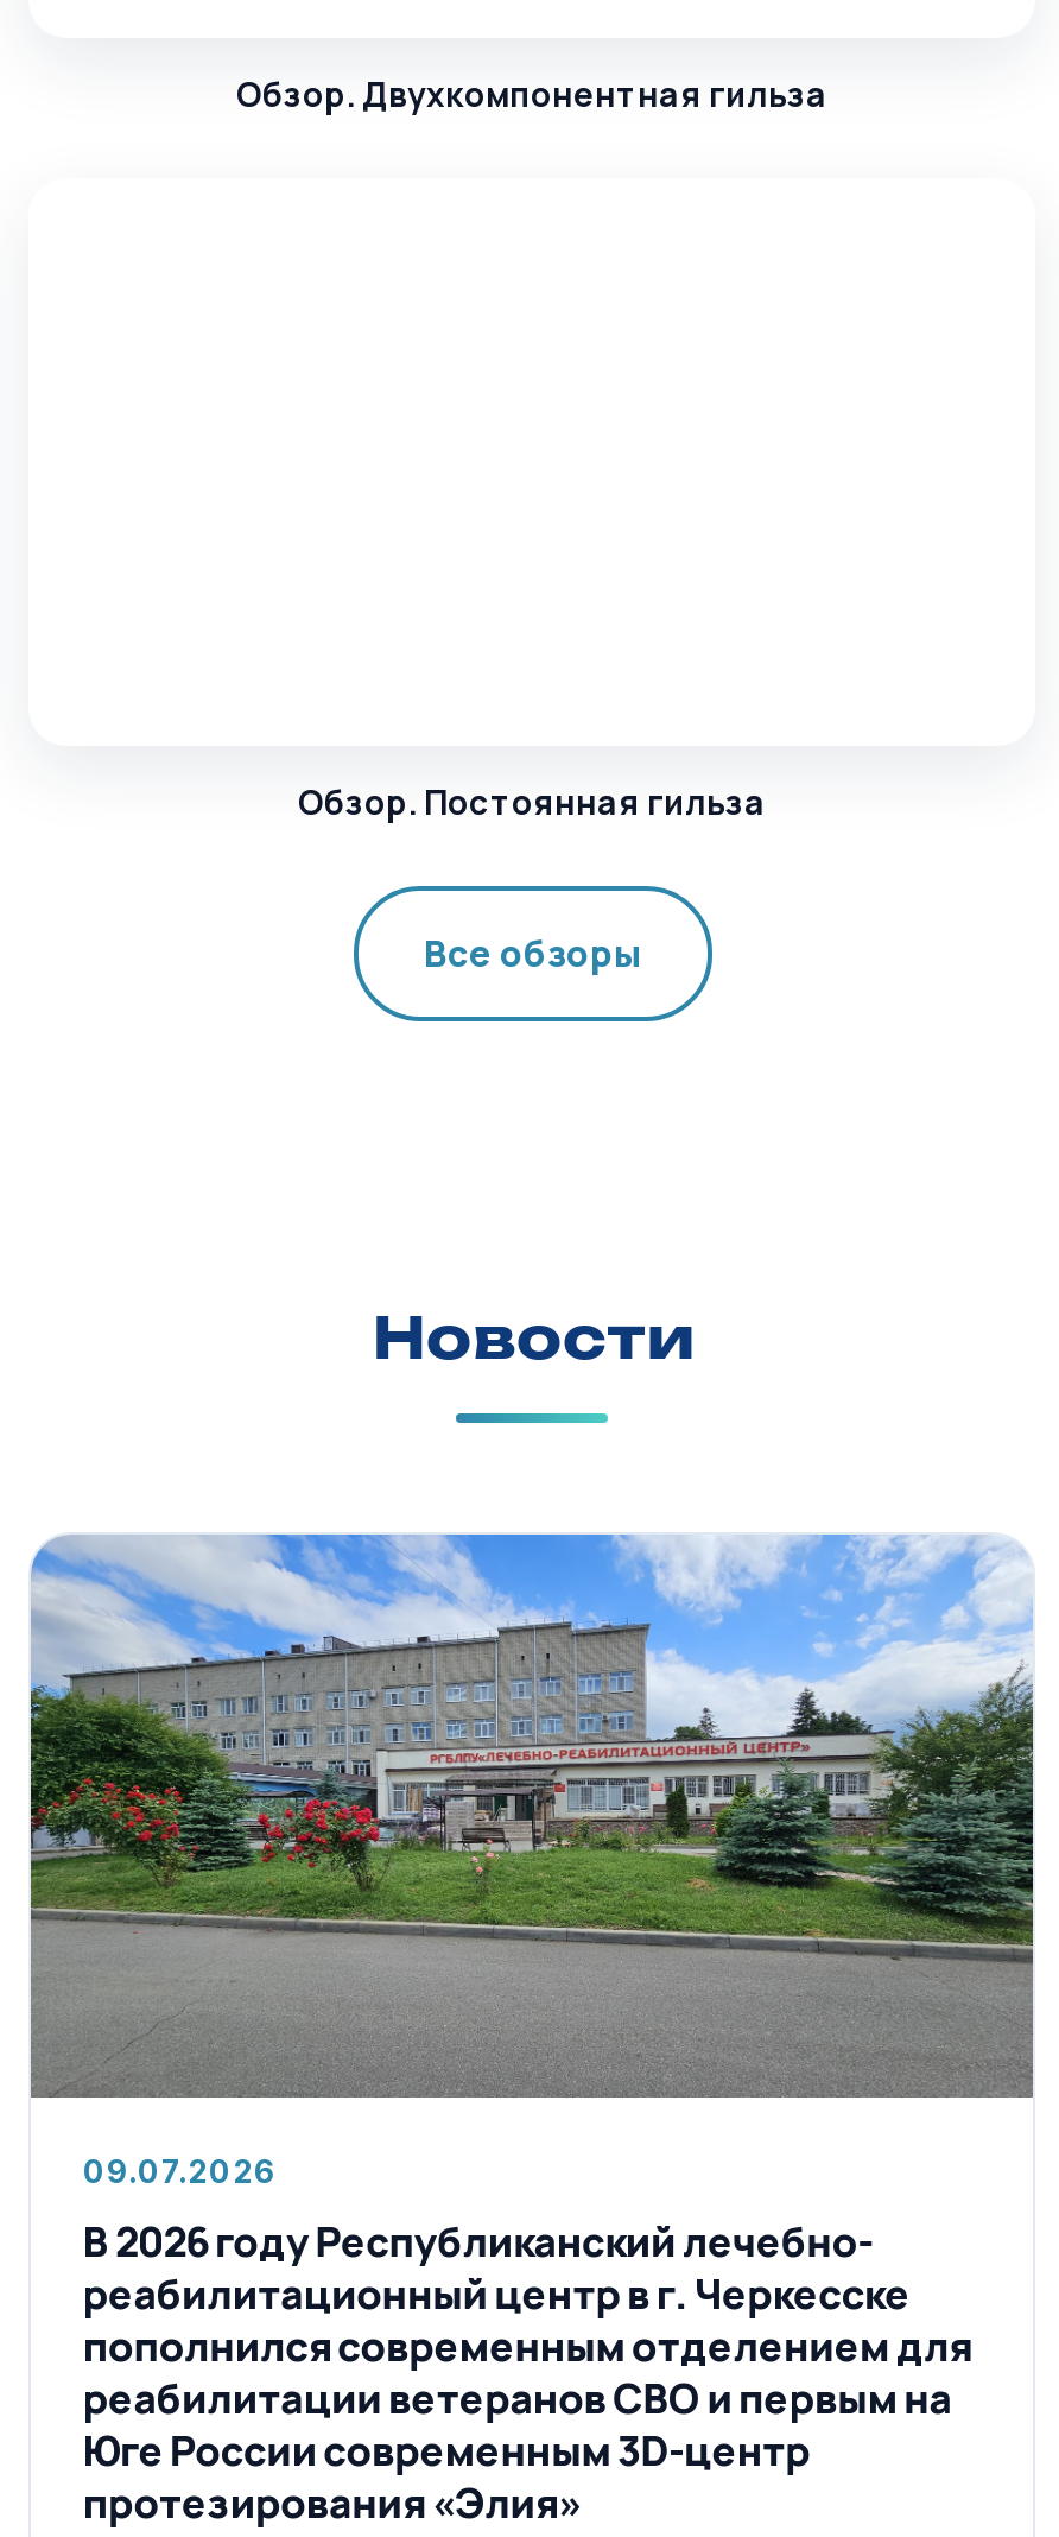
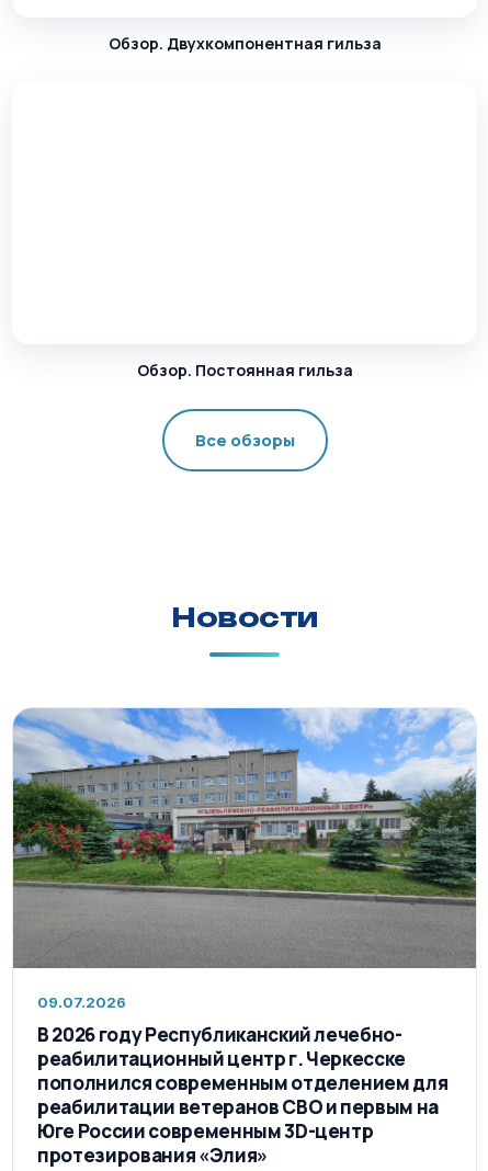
- реабилитационный центр в г. Черкесске
+ реабилитационный центр г. Черкесске
